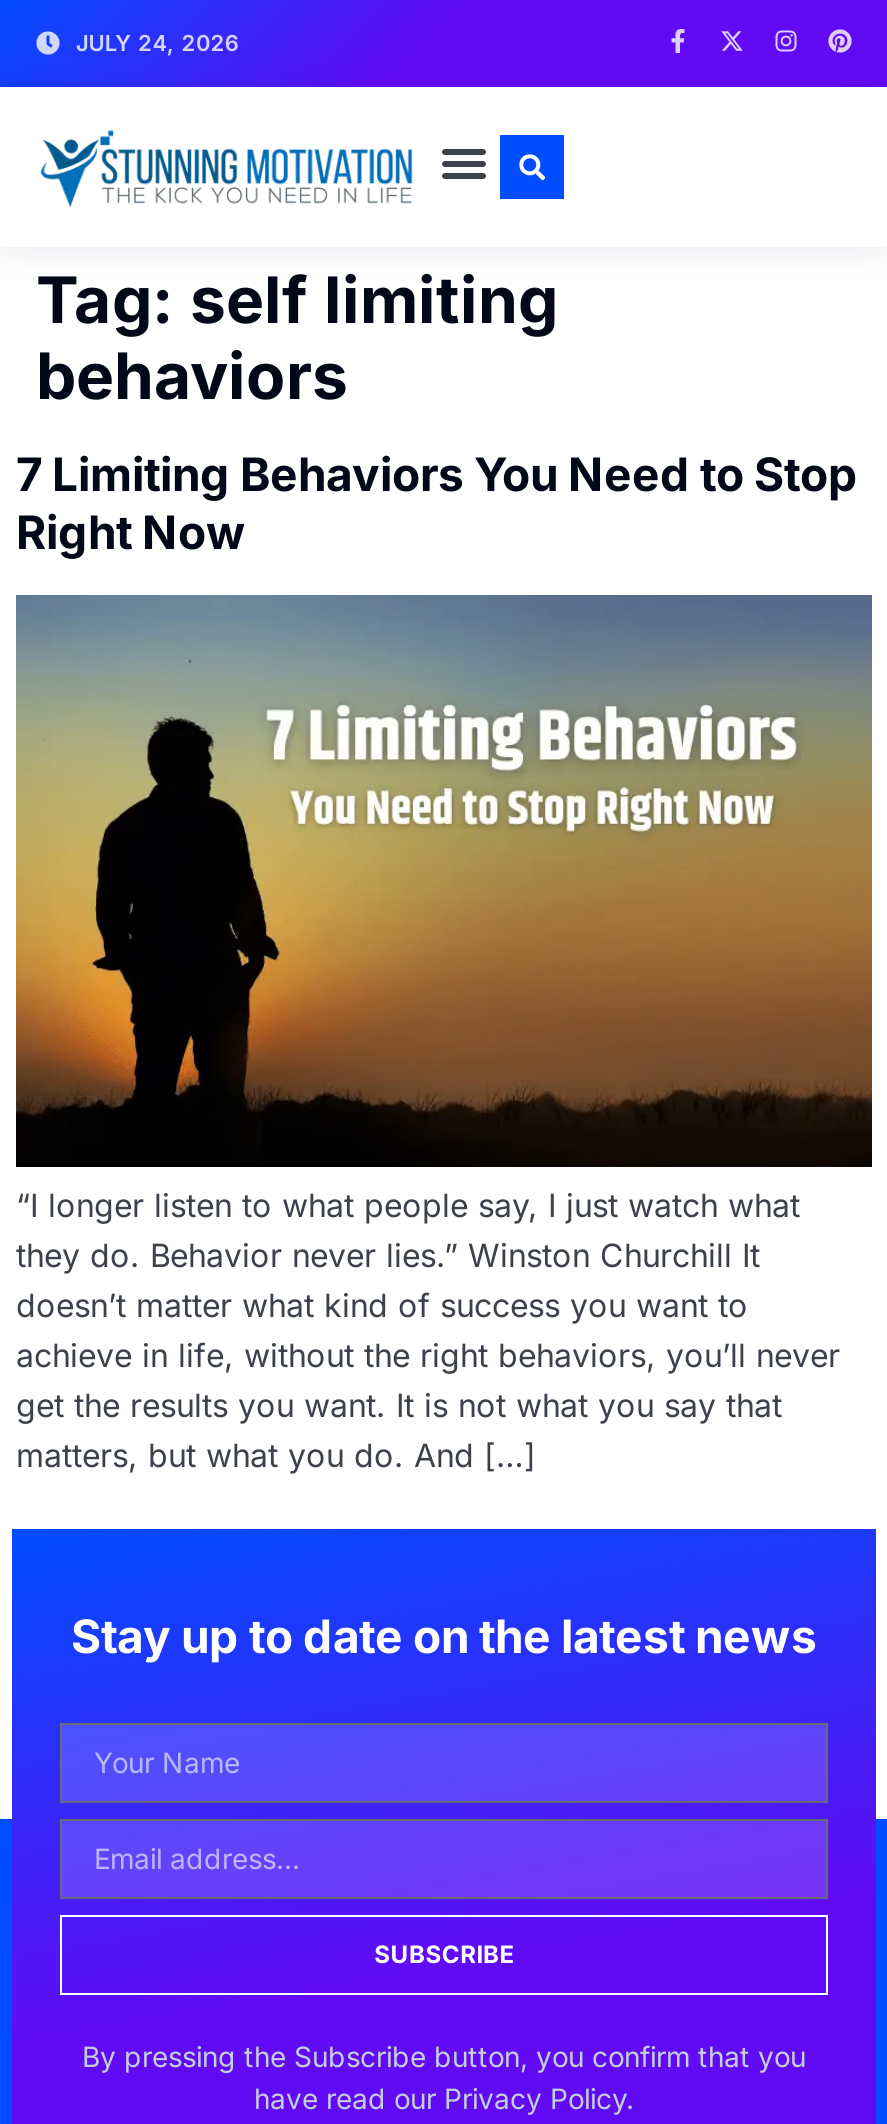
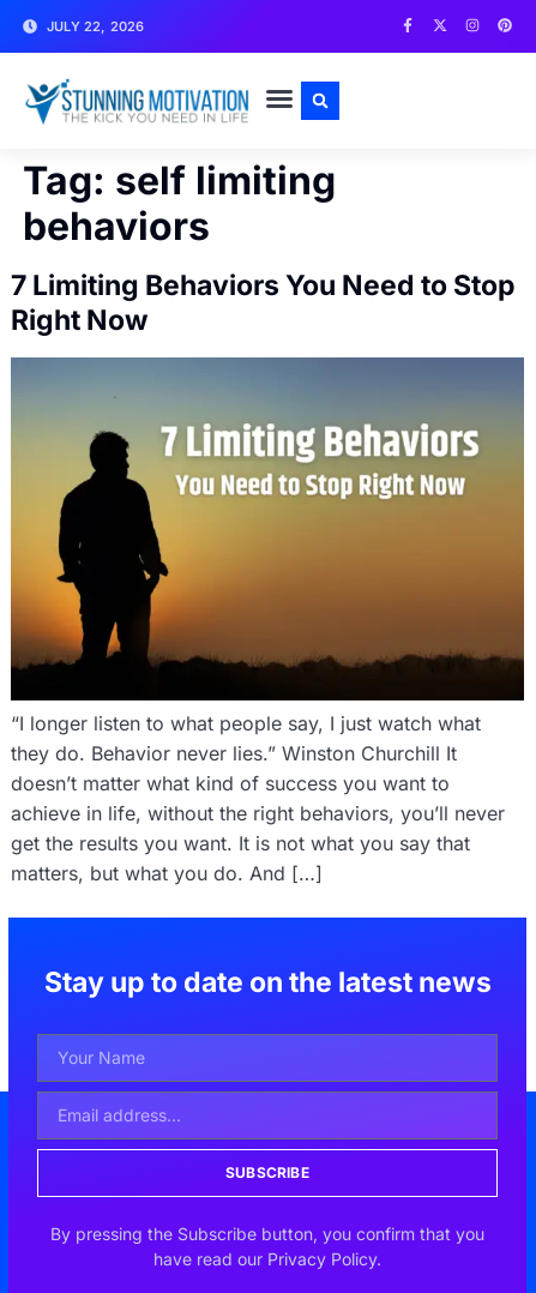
- JULY 24, 2026
+ JULY 22, 2026
